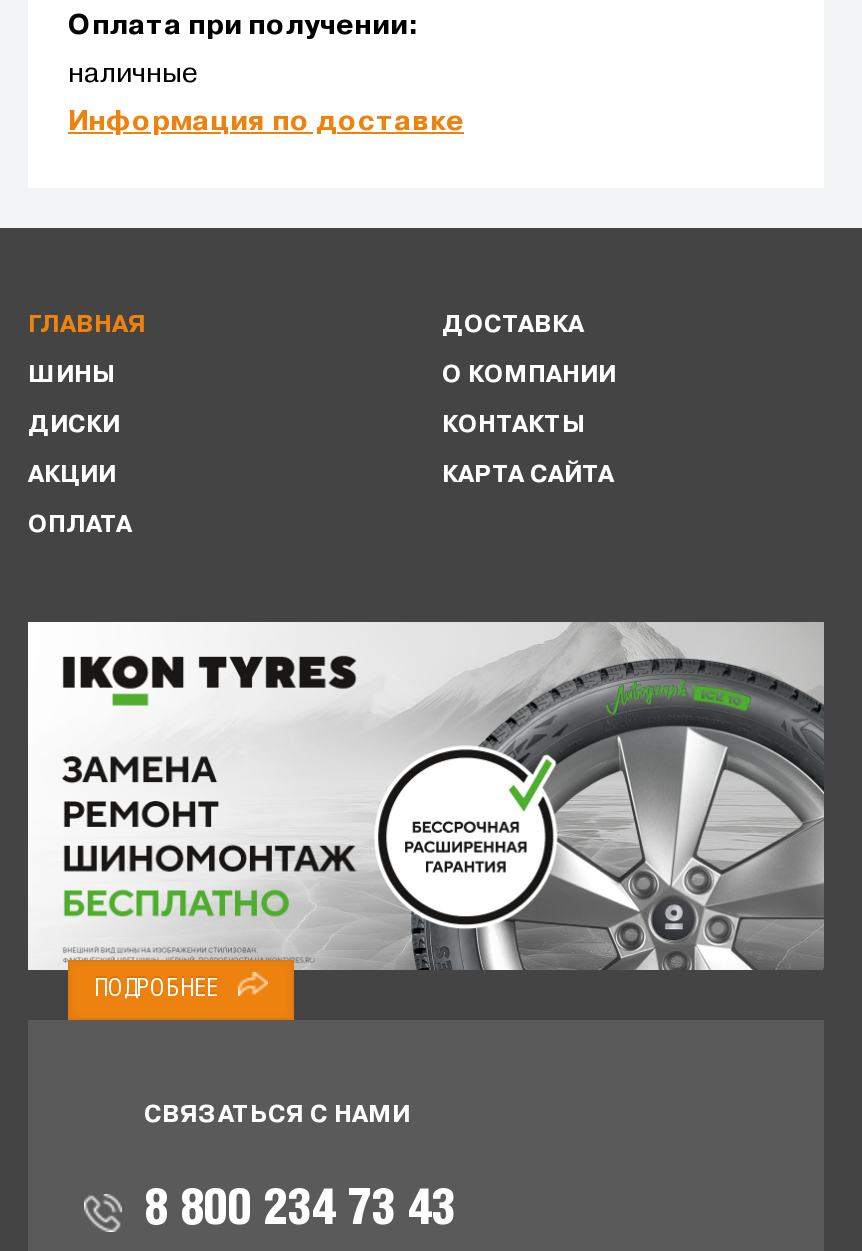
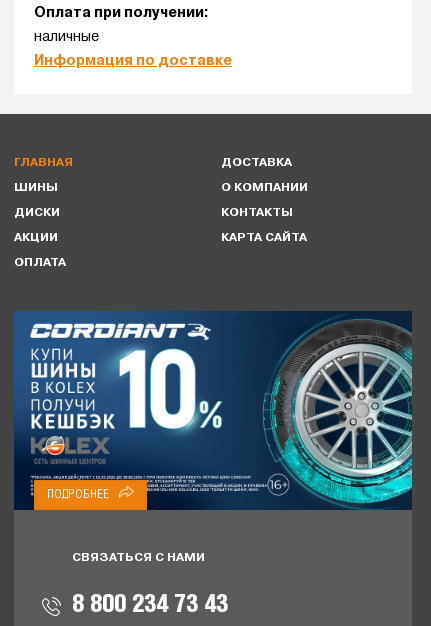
- [image]
+ [image]
